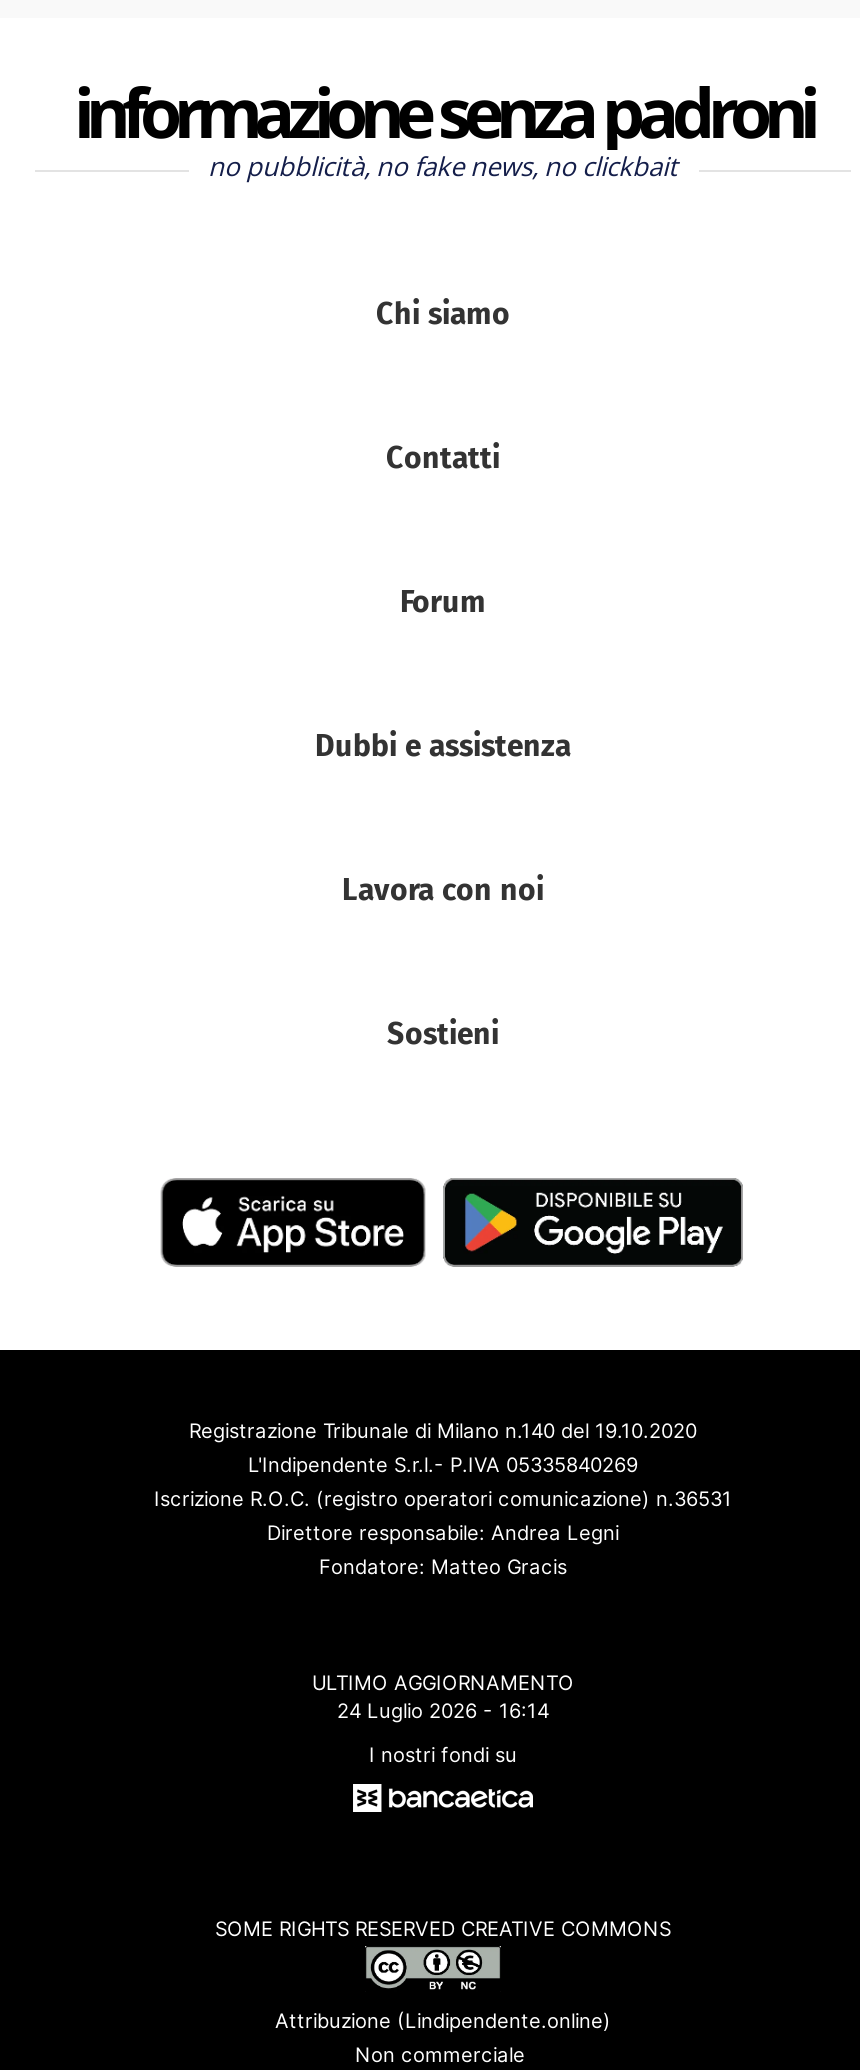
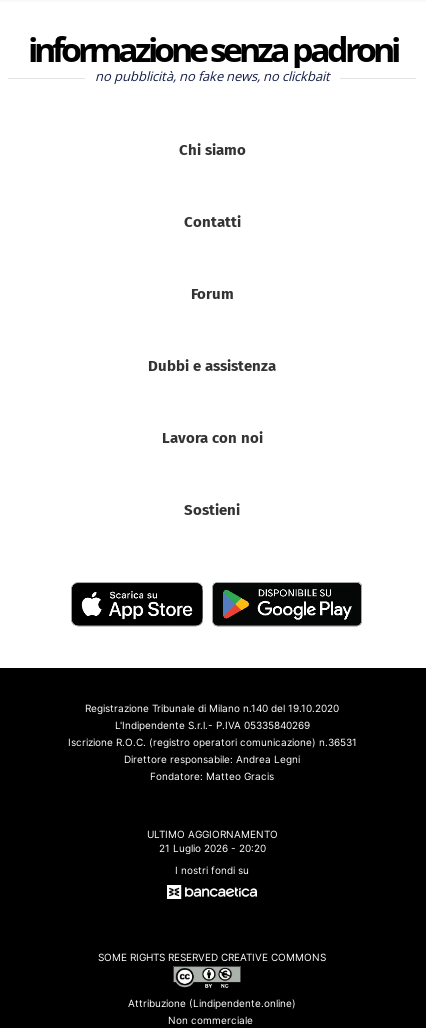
- 24 Luglio 2026 - 16:14
+ 21 Luglio 2026 - 20:20
